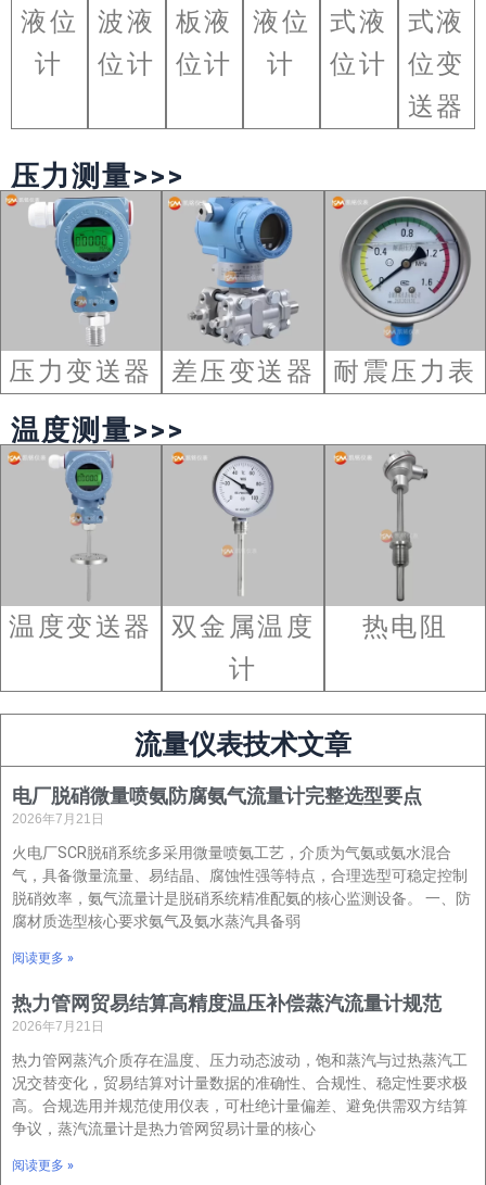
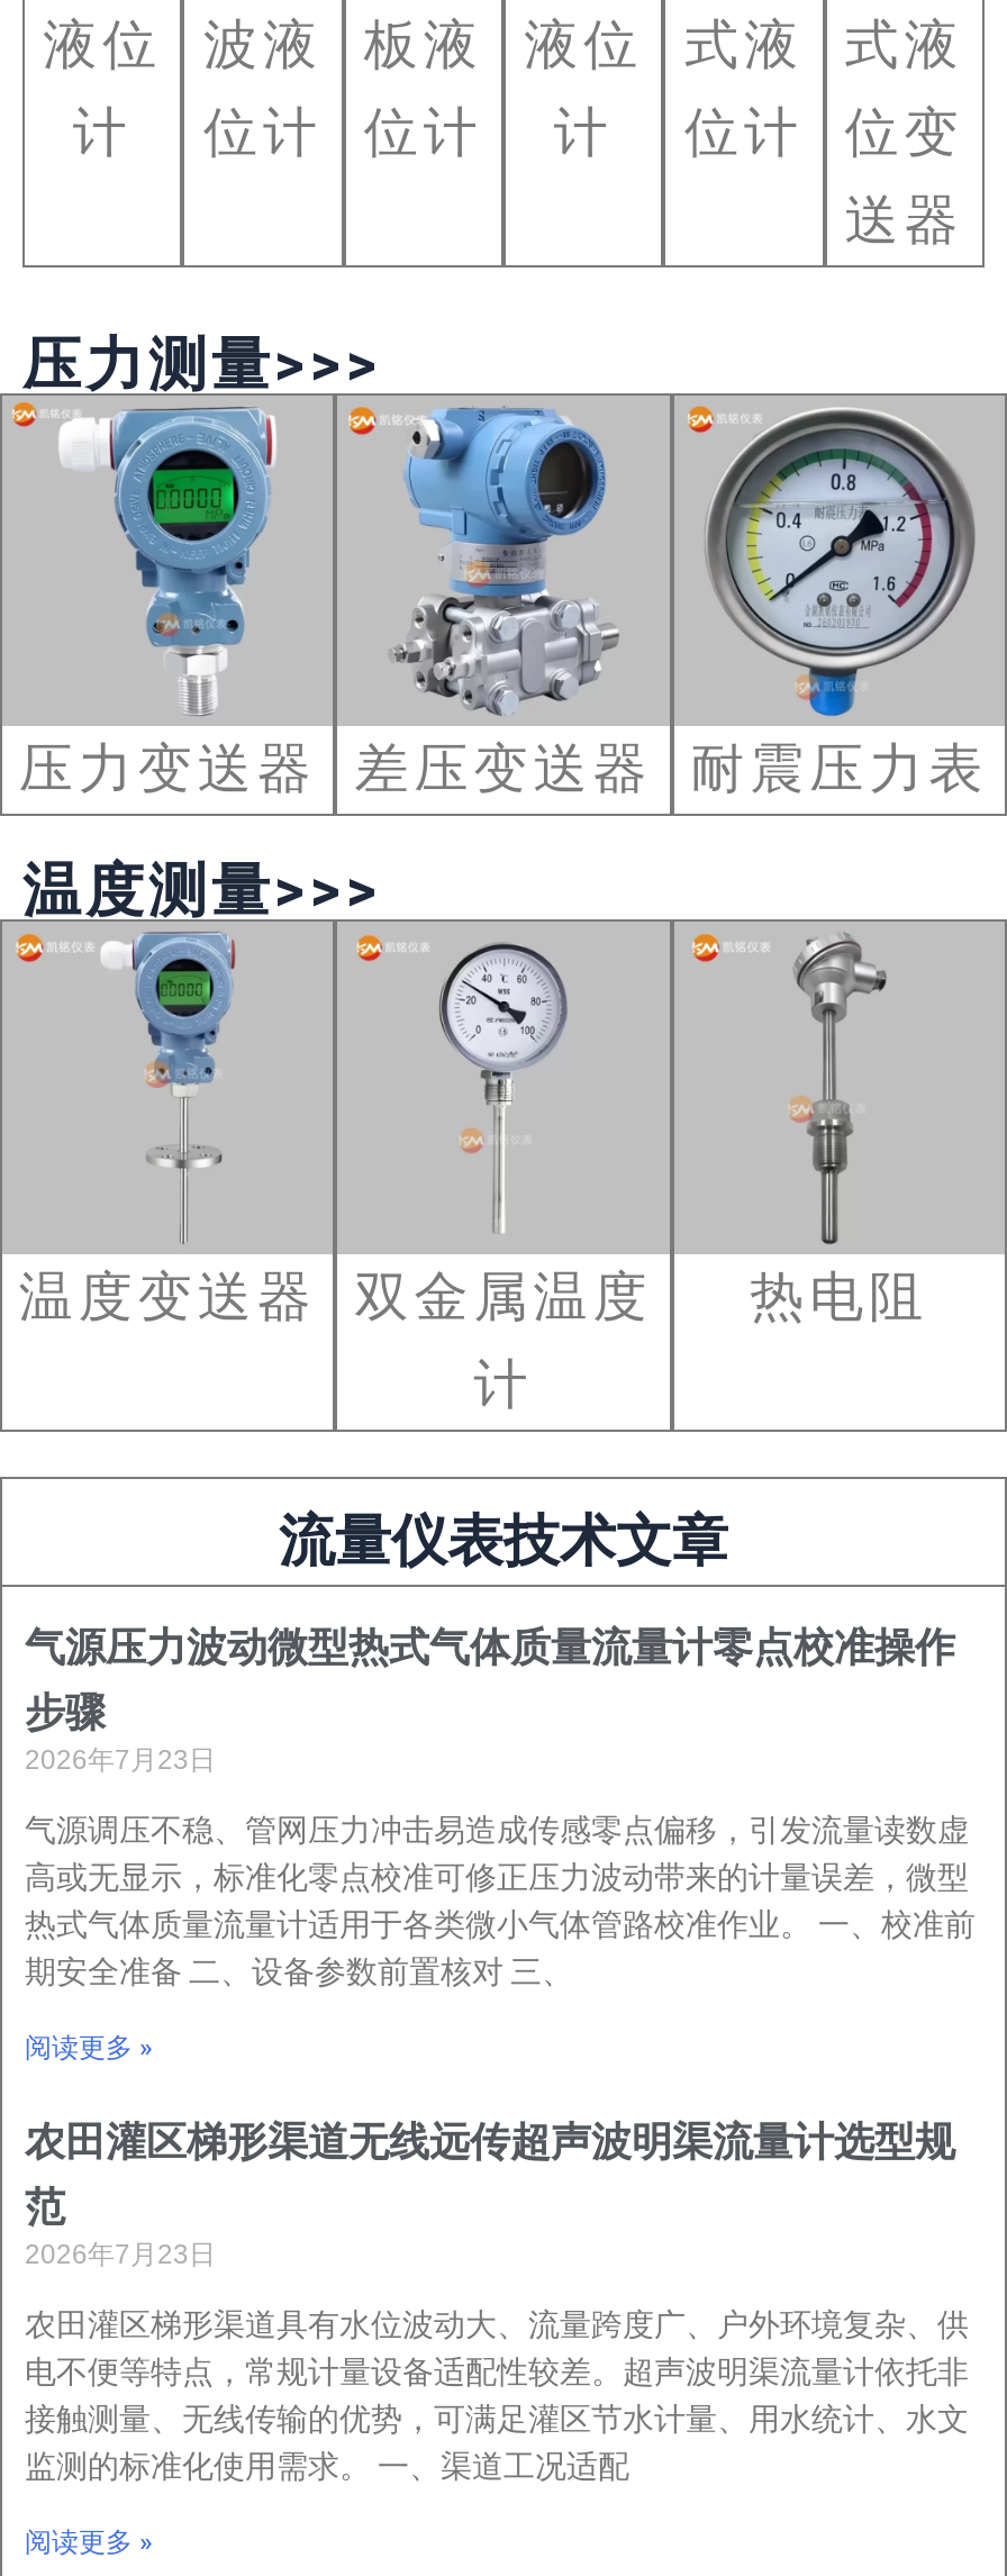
- 电厂脱硝微量喷氨防腐氨气流量计完整选型要点
- 2026年7月21日
+ 气源压力波动微型热式气体质量流量计零点校准操作
+ 步骤
+ 2026年7月23日

- 火电厂SCR脱硝系统多采用微量喷氨工艺，介质为气氨或氨水混合
- 气，具备微量流量、易结晶、腐蚀性强等特点，合理选型可稳定控制
- 脱硝效率，氨气流量计是脱硝系统精准配氨的核心监测设备。 一、防
- 腐材质选型核心要求氨气及氨水蒸汽具备弱
+ 气源调压不稳、管网压力冲击易造成传感零点偏移，引发流量读数虚
+ 高或无显示，标准化零点校准可修正压力波动带来的计量误差，微型
+ 热式气体质量流量计适用于各类微小气体管路校准作业。 一、校准前
+ 期安全准备 二、设备参数前置核对 三、

- 热力管网贸易结算高精度温压补偿蒸汽流量计规范
- 2026年7月21日
+ 农田灌区梯形渠道无线远传超声波明渠流量计选型规
+ 范
+ 2026年7月23日

- 热力管网蒸汽介质存在温度、压力动态波动，饱和蒸汽与过热蒸汽工
- 况交替变化，贸易结算对计量数据的准确性、合规性、稳定性要求极
- 高。合规选用并规范使用仪表，可杜绝计量偏差、避免供需双方结算
- 争议，蒸汽流量计是热力管网贸易计量的核心
+ 农田灌区梯形渠道具有水位波动大、流量跨度广、户外环境复杂、供
+ 电不便等特点，常规计量设备适配性较差。超声波明渠流量计依托非
+ 接触测量、无线传输的优势，可满足灌区节水计量、用水统计、水文
+ 监测的标准化使用需求。 一、渠道工况适配
